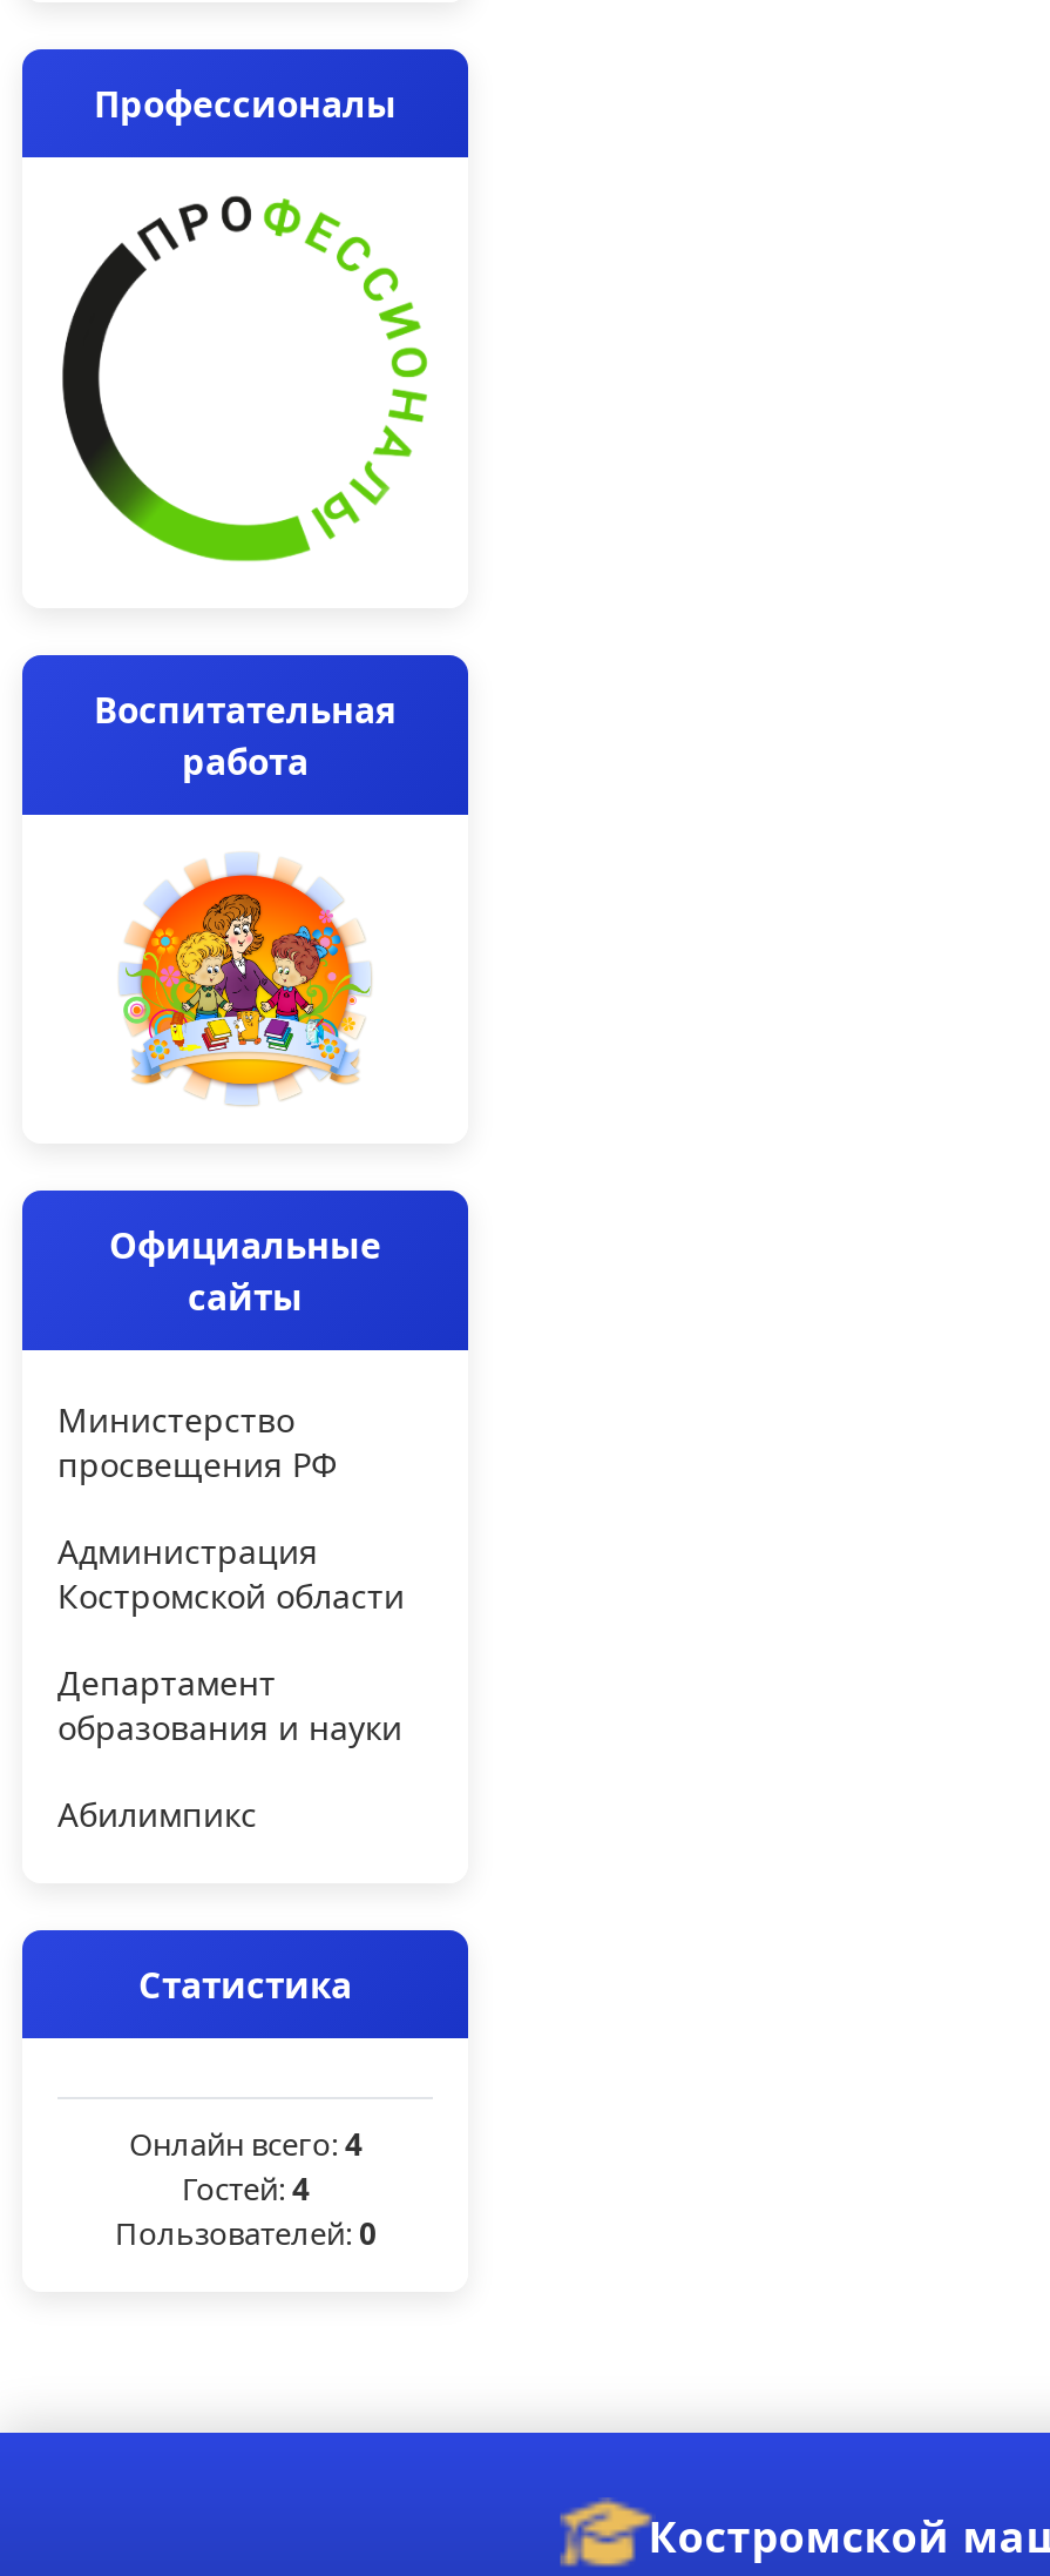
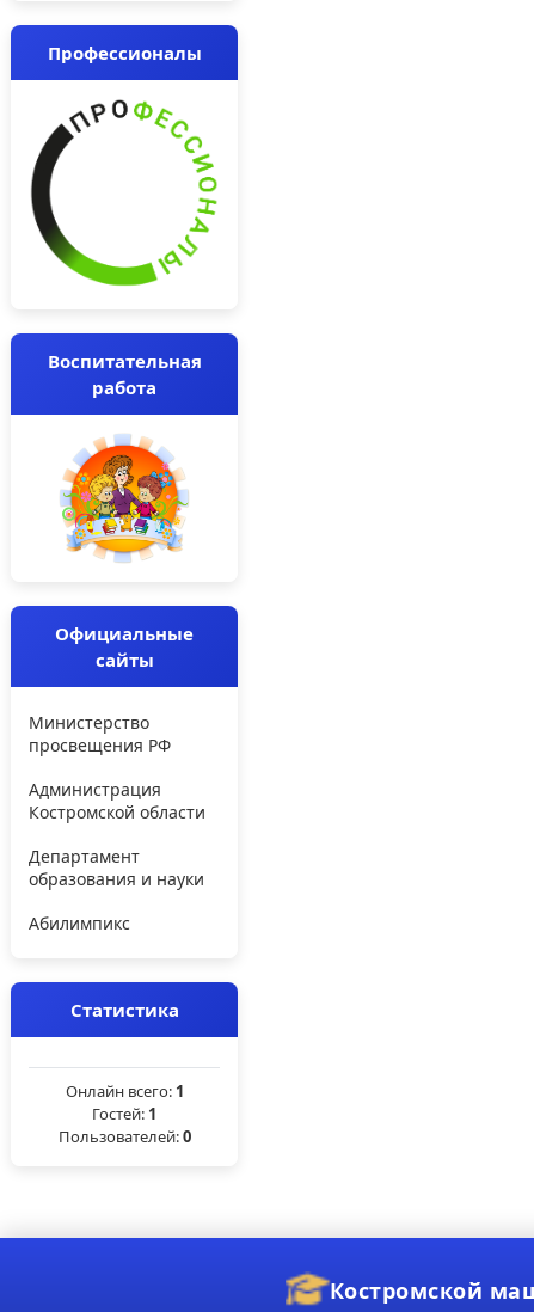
- Онлайн всего: 4
+ Онлайн всего: 1

- Гостей: 4
+ Гостей: 1
